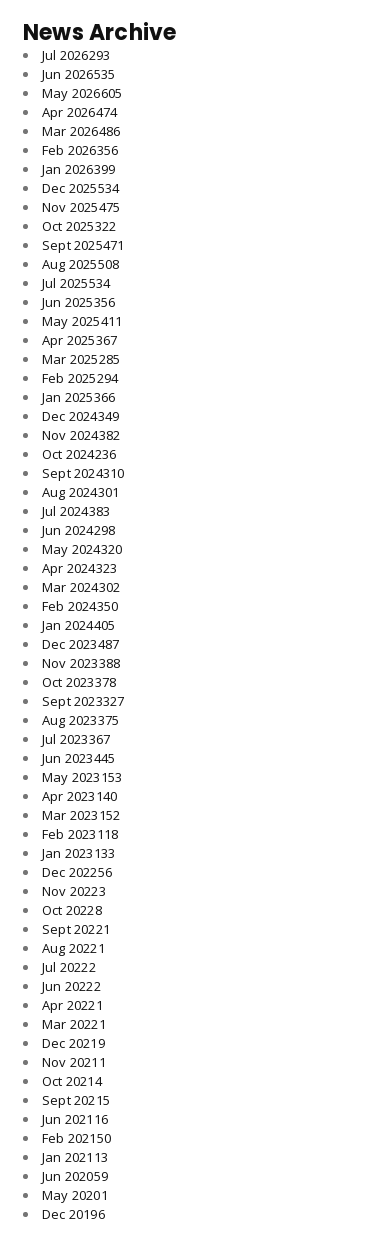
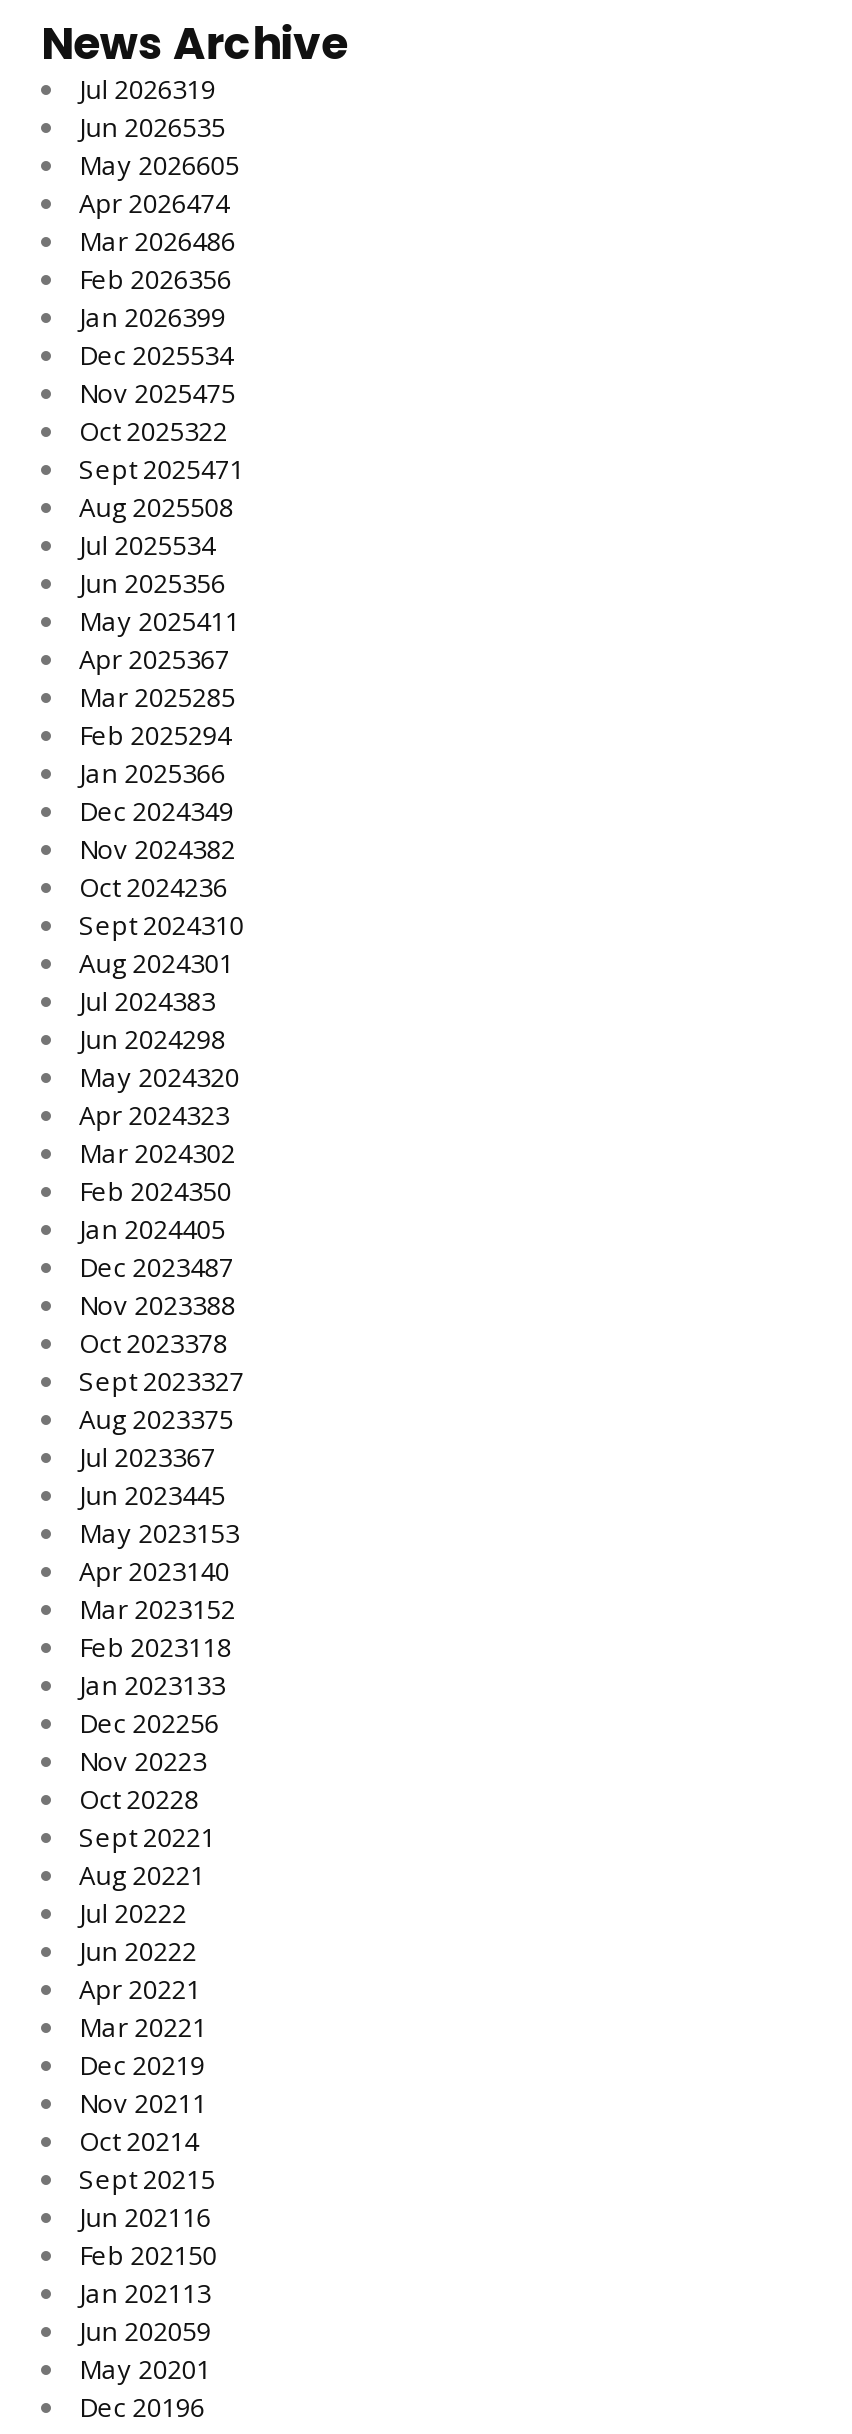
- Jul 2026293
+ Jul 2026319
